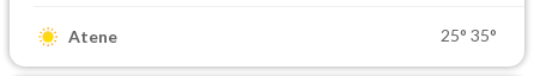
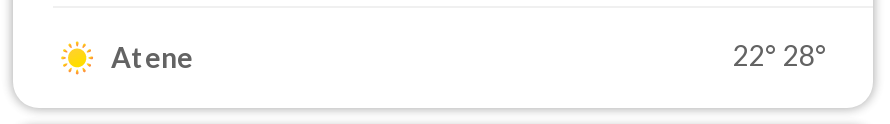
- 25° 35°
+ 22° 28°
